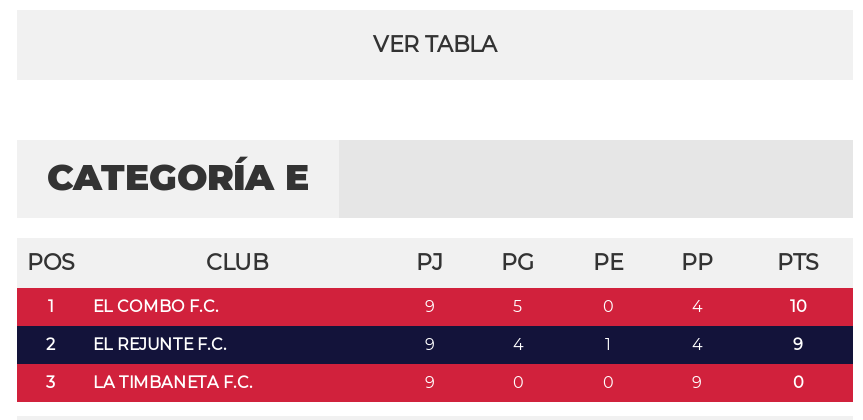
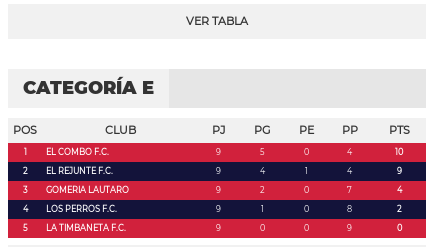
+ GOMERIA LAUTARO
+ 9
+ 2
+ 0
+ 7
+ 4
+ 4
+ LOS PERROS F.C.
+ 9
+ 1
+ 0
+ 8
+ 2
+ 5
